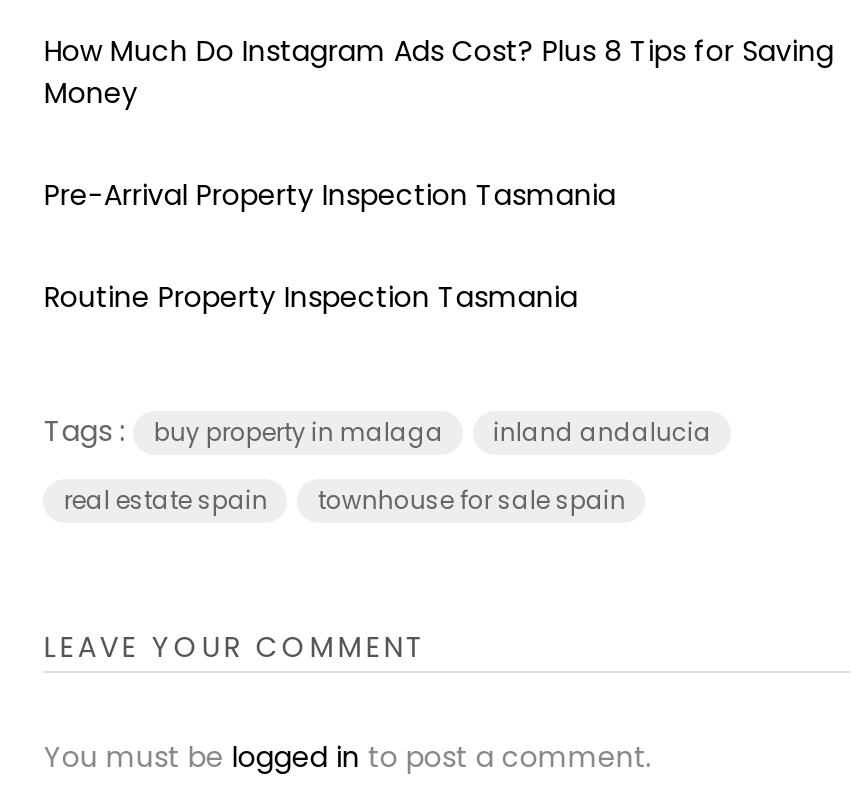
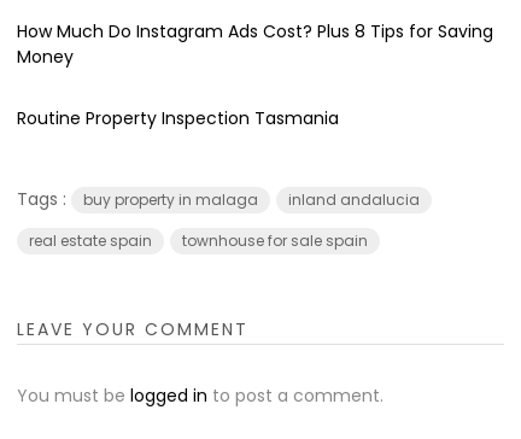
- Pre-Arrival Property Inspection Tasmania
